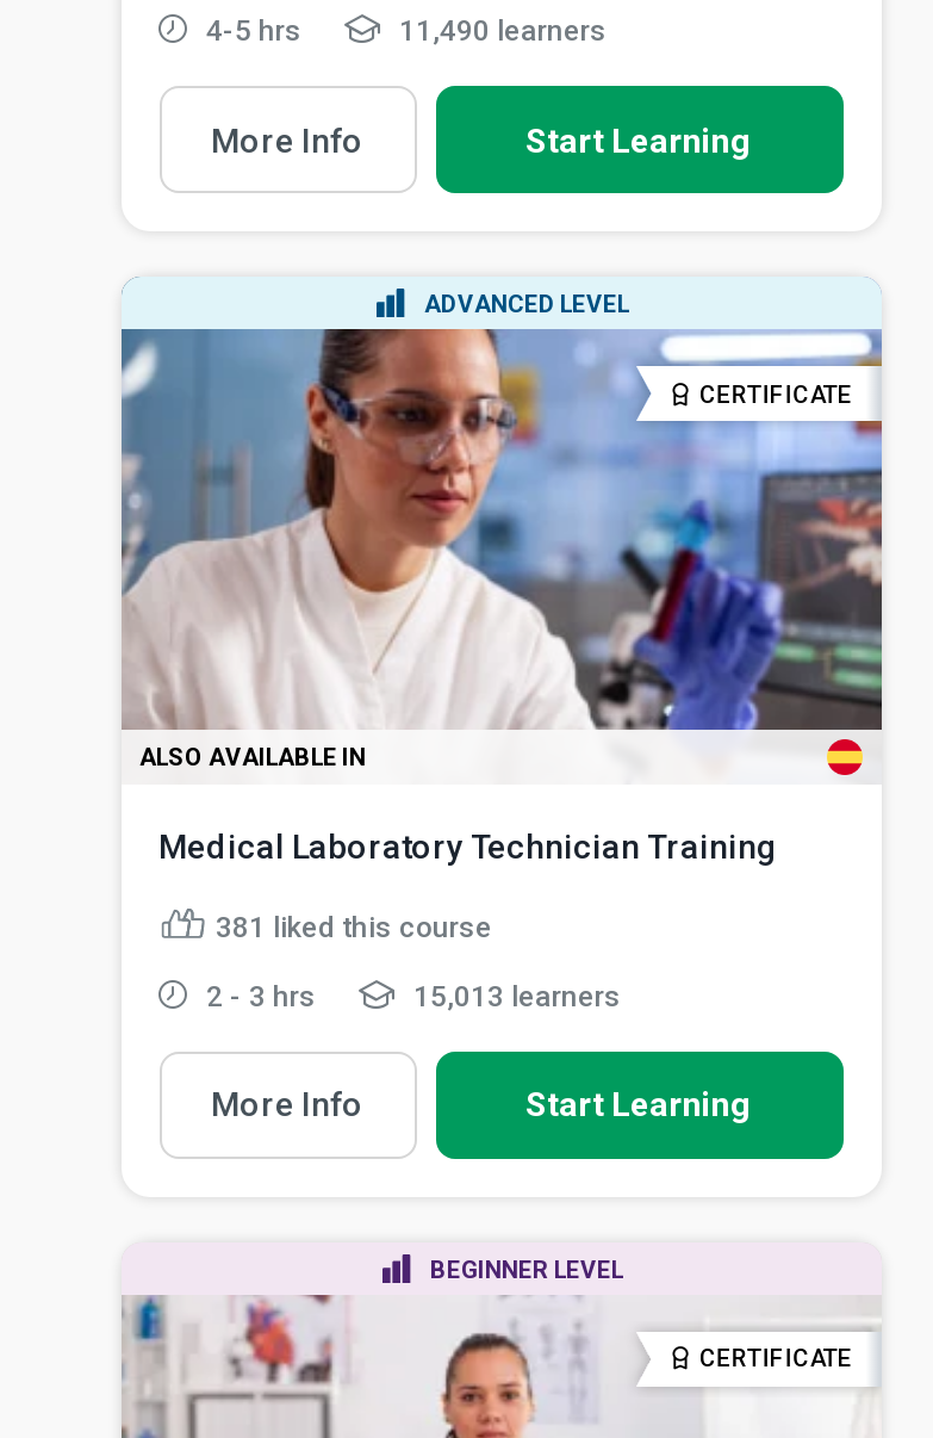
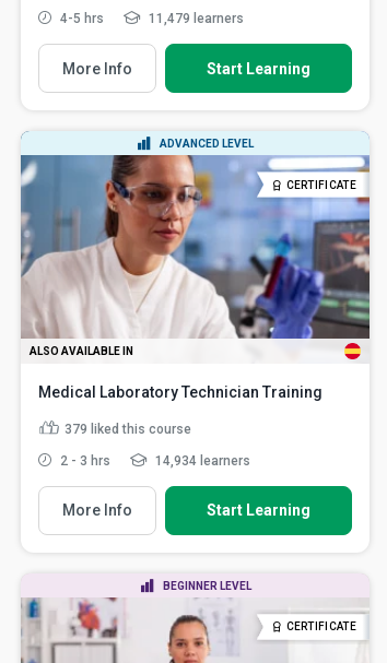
- 11,490 learners
+ 11,479 learners

- 381 liked this course
+ 379 liked this course

- 15,013 learners
+ 14,934 learners
